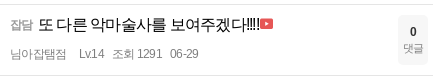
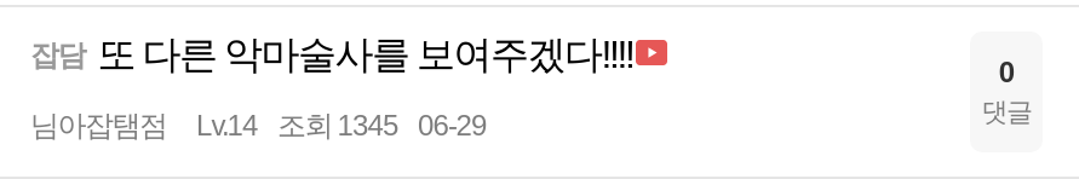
- 님아잡탬점 Lv.14 조회 1291 06-29
+ 님아잡탬점 Lv.14 조회 1345 06-29
